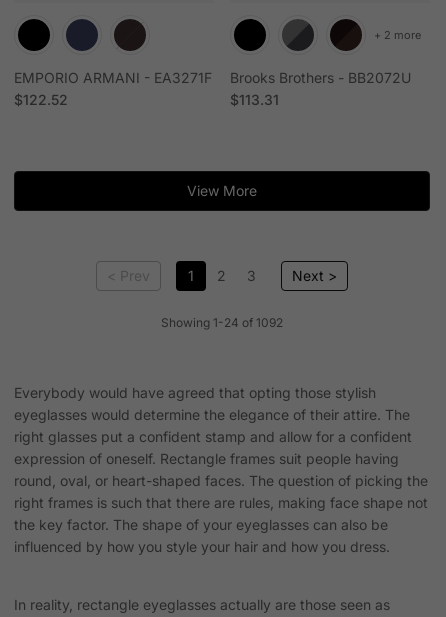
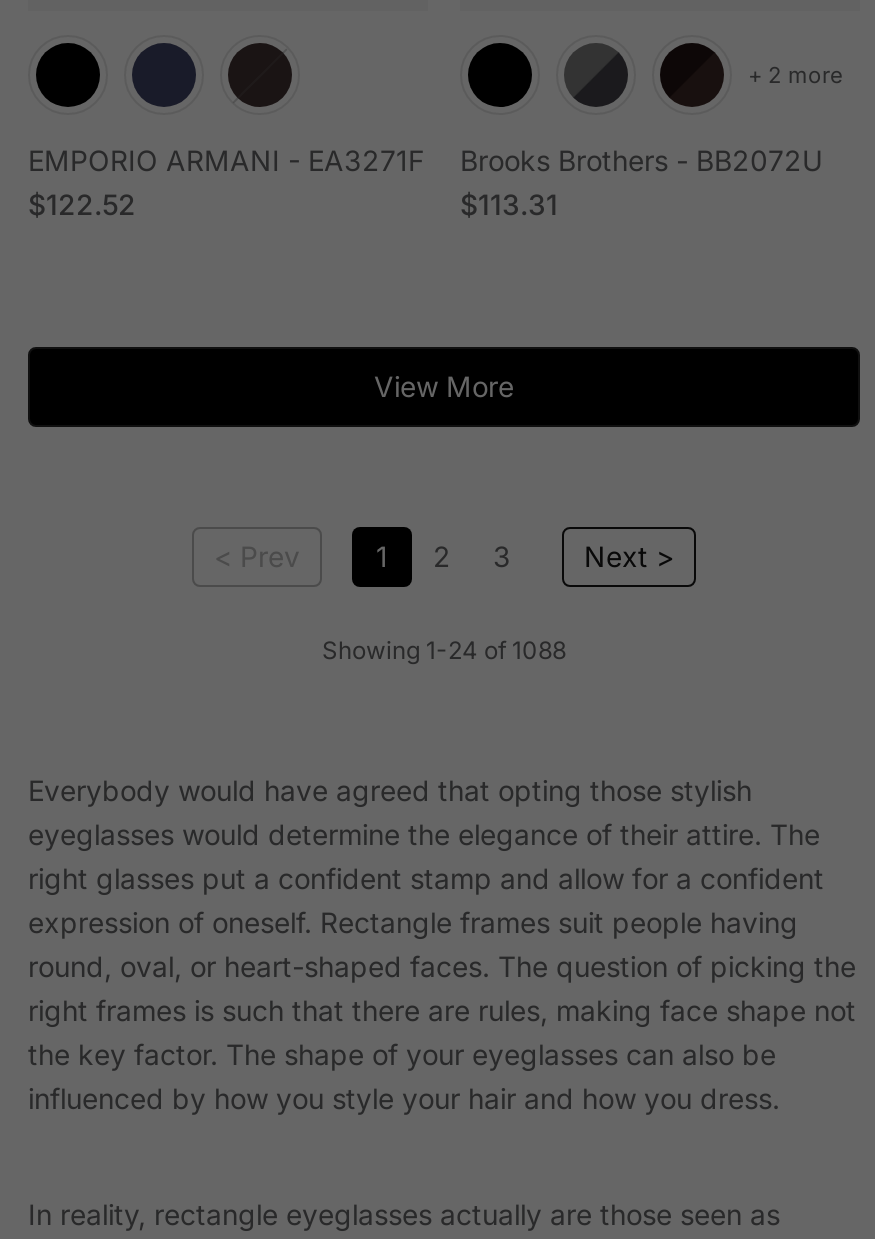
- Showing 1-24 of 1092
+ Showing 1-24 of 1088
